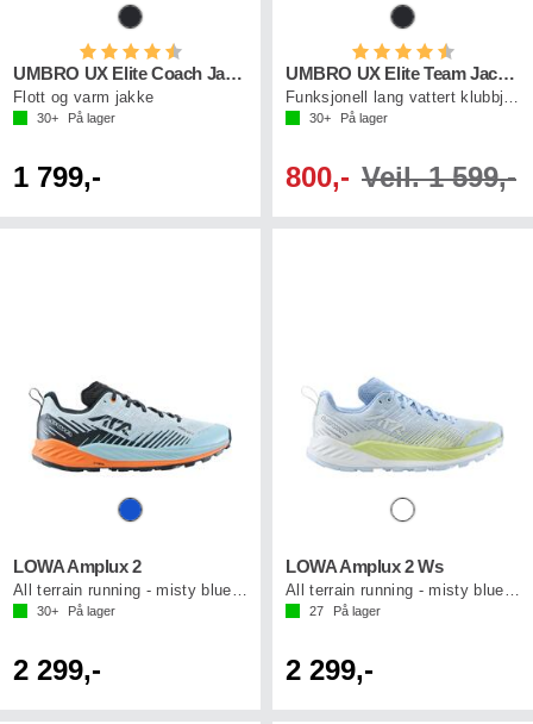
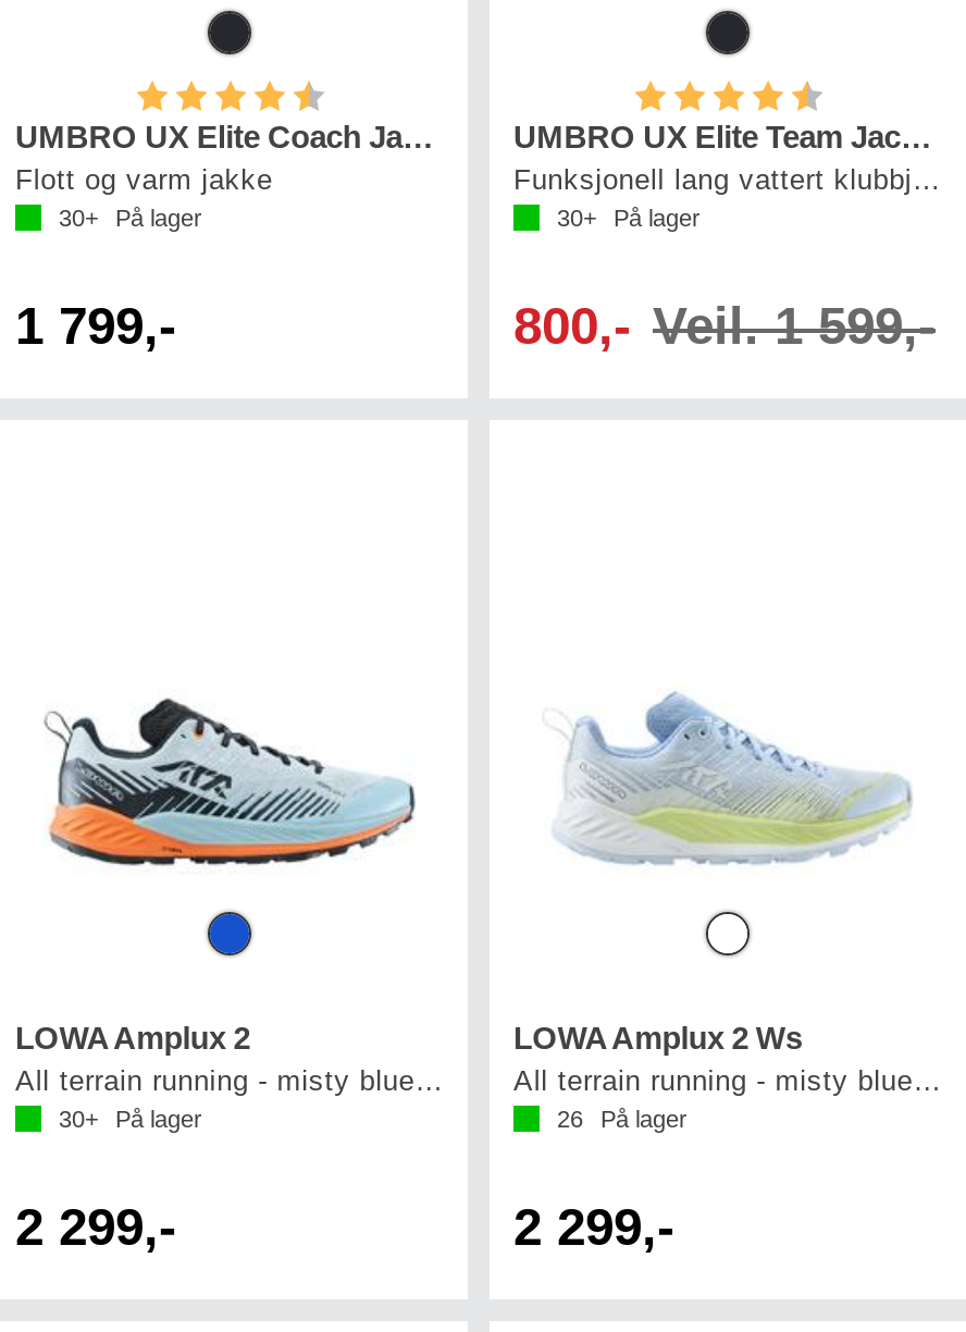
- 27 På lager
+ 26 På lager
